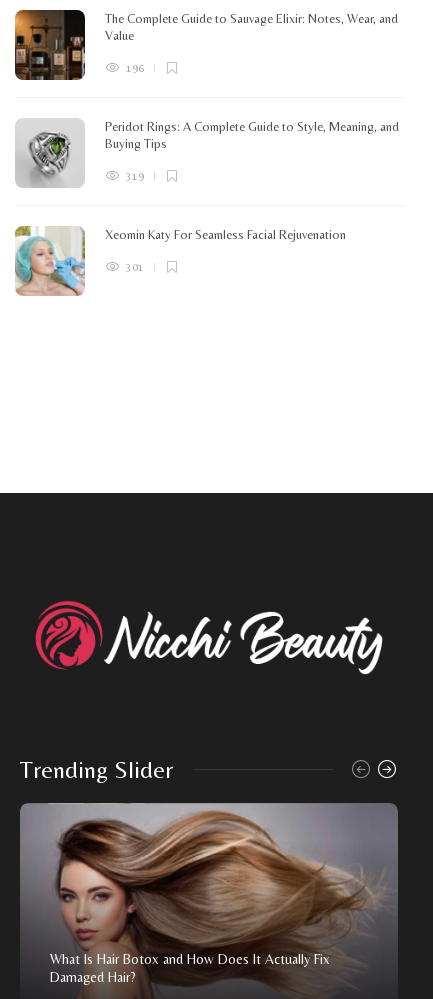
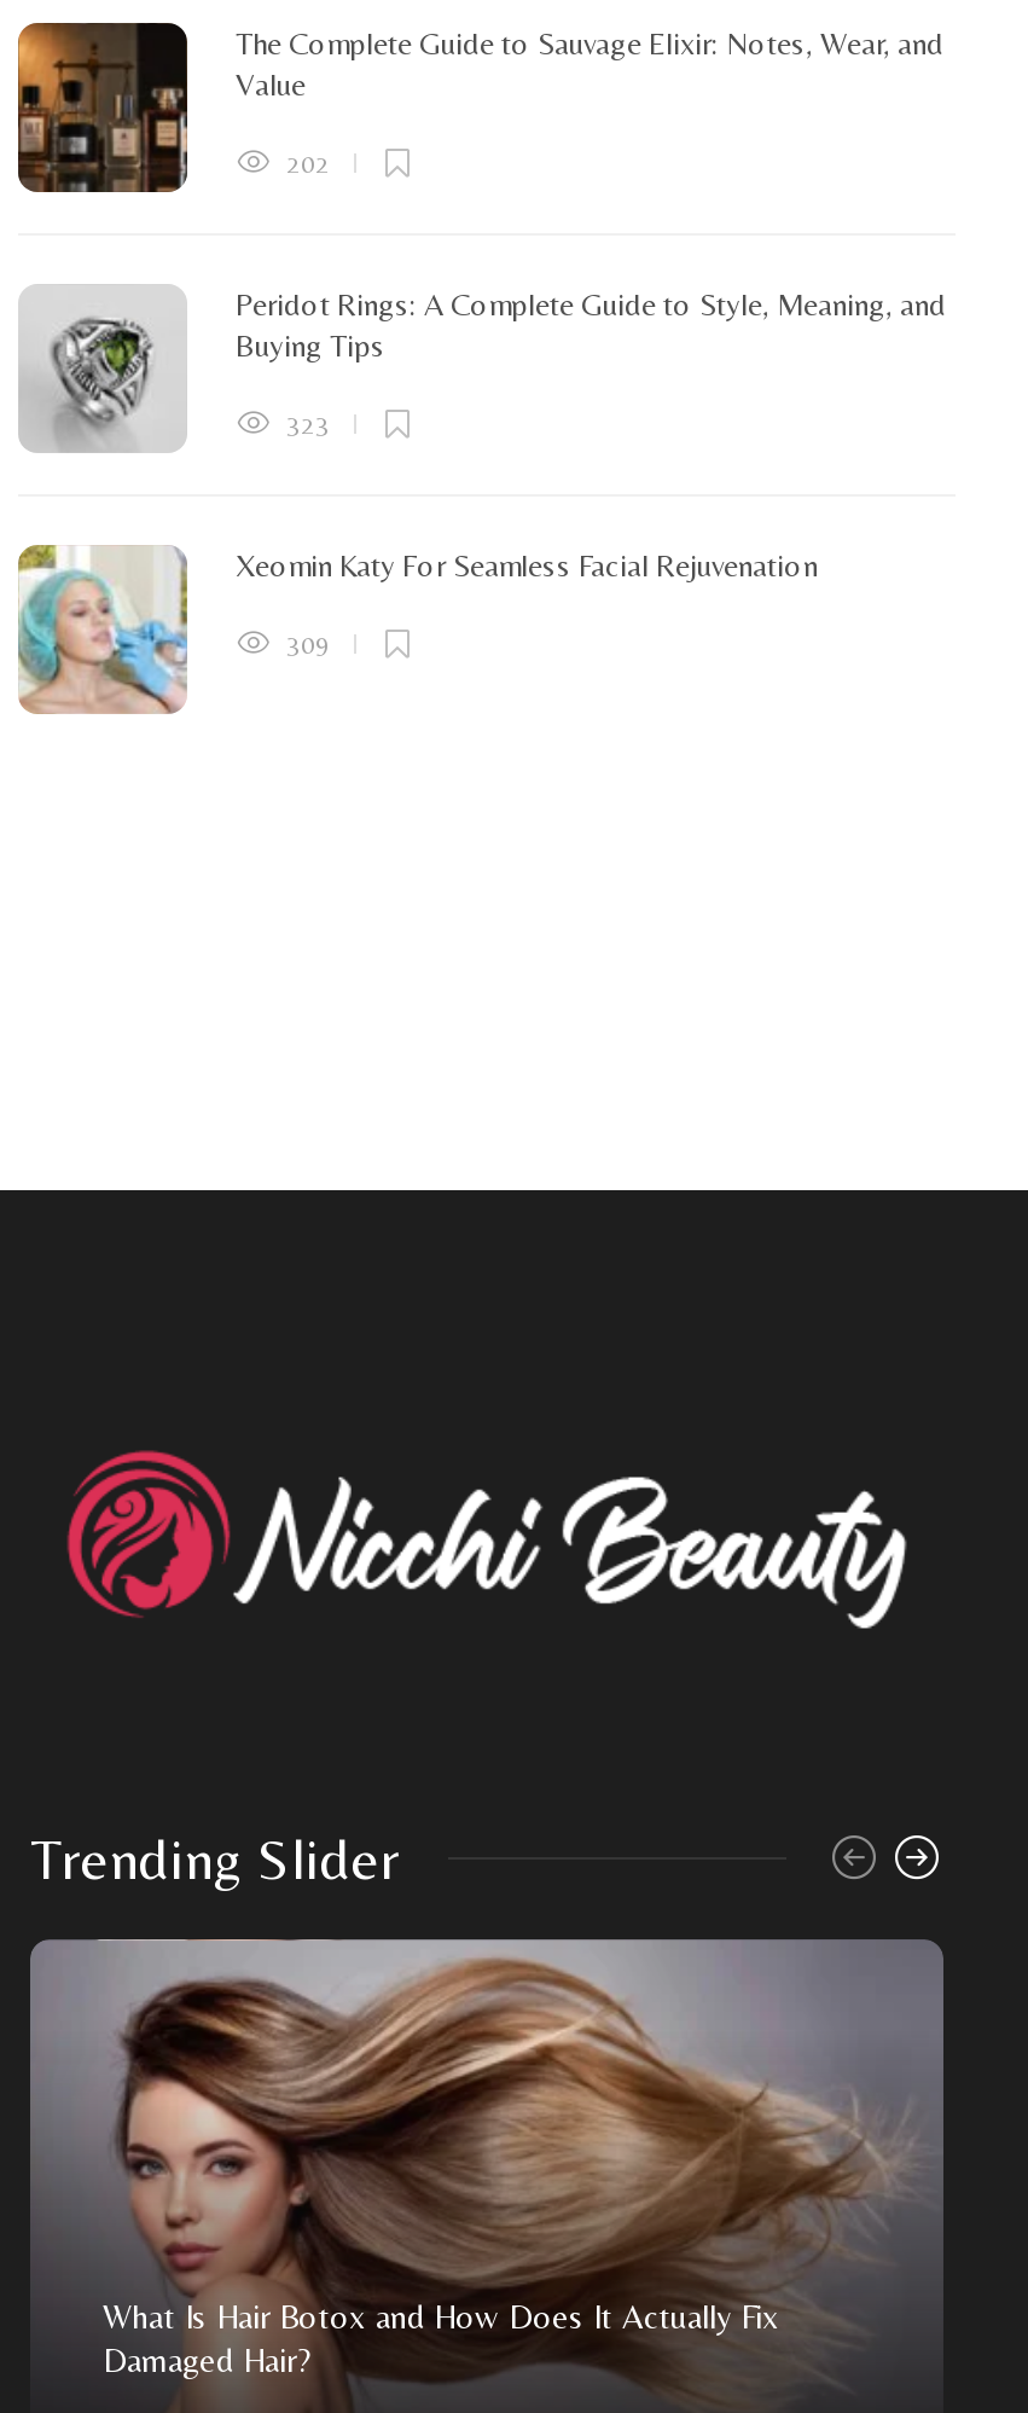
- 196
+ 202

- 319
+ 323

- 301
+ 309
